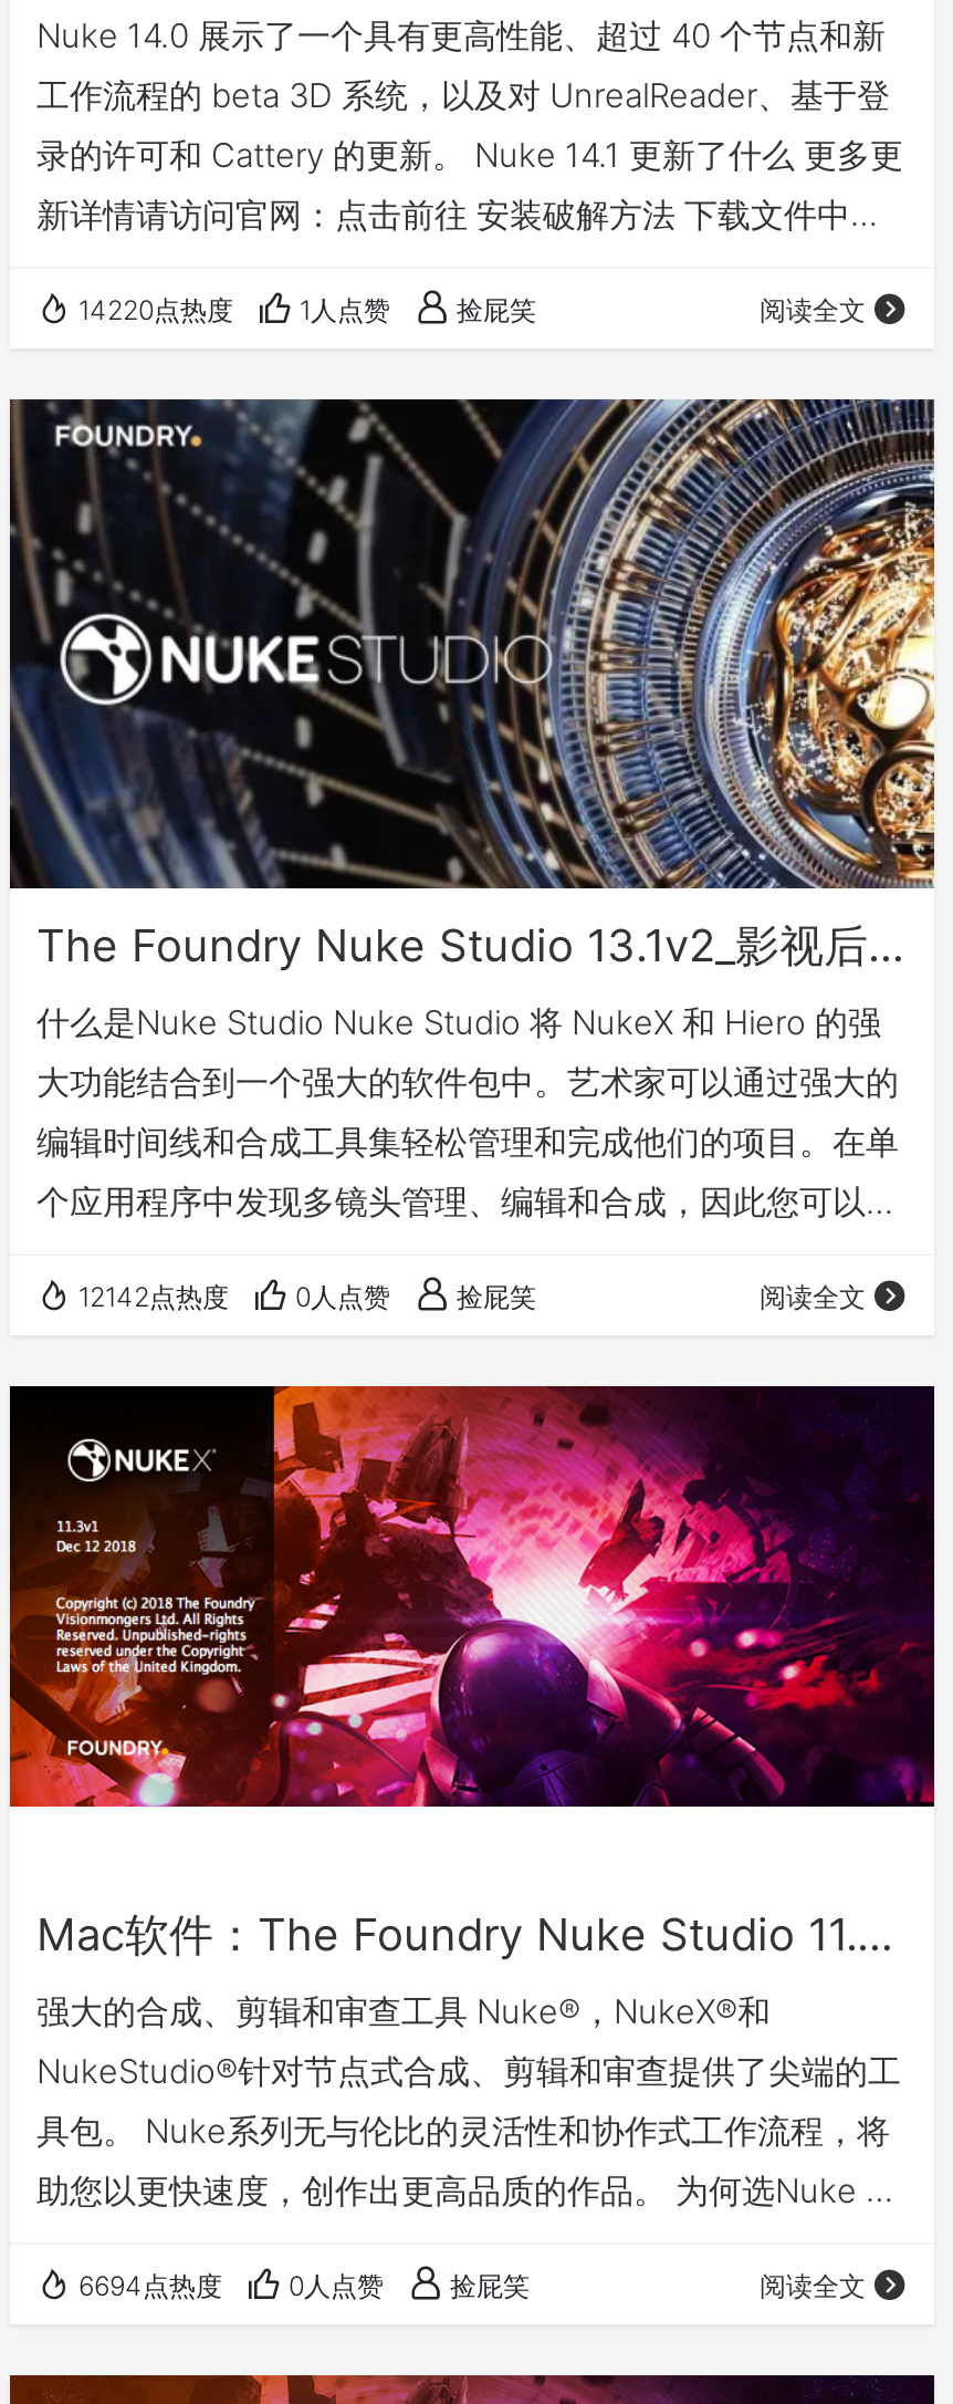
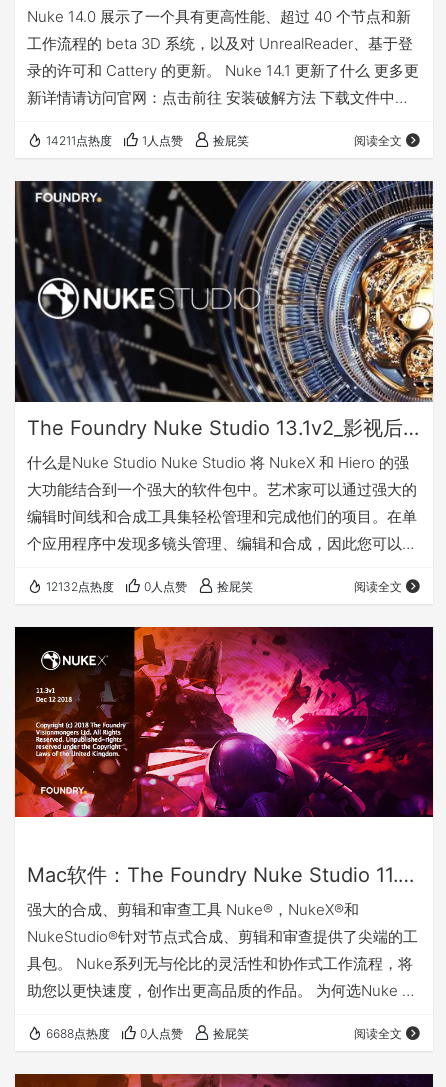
- 14220点热度 1人点赞 捡屁笑
+ 14211点热度 1人点赞 捡屁笑

- 12142点热度 0人点赞 捡屁笑
+ 12132点热度 0人点赞 捡屁笑

- 6694点热度 0人点赞 捡屁笑
+ 6688点热度 0人点赞 捡屁笑
